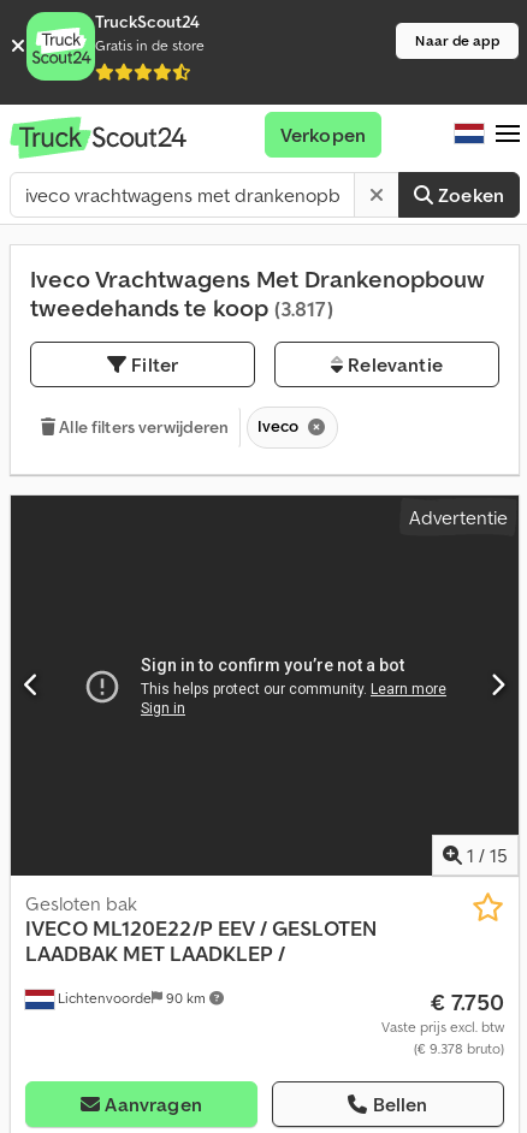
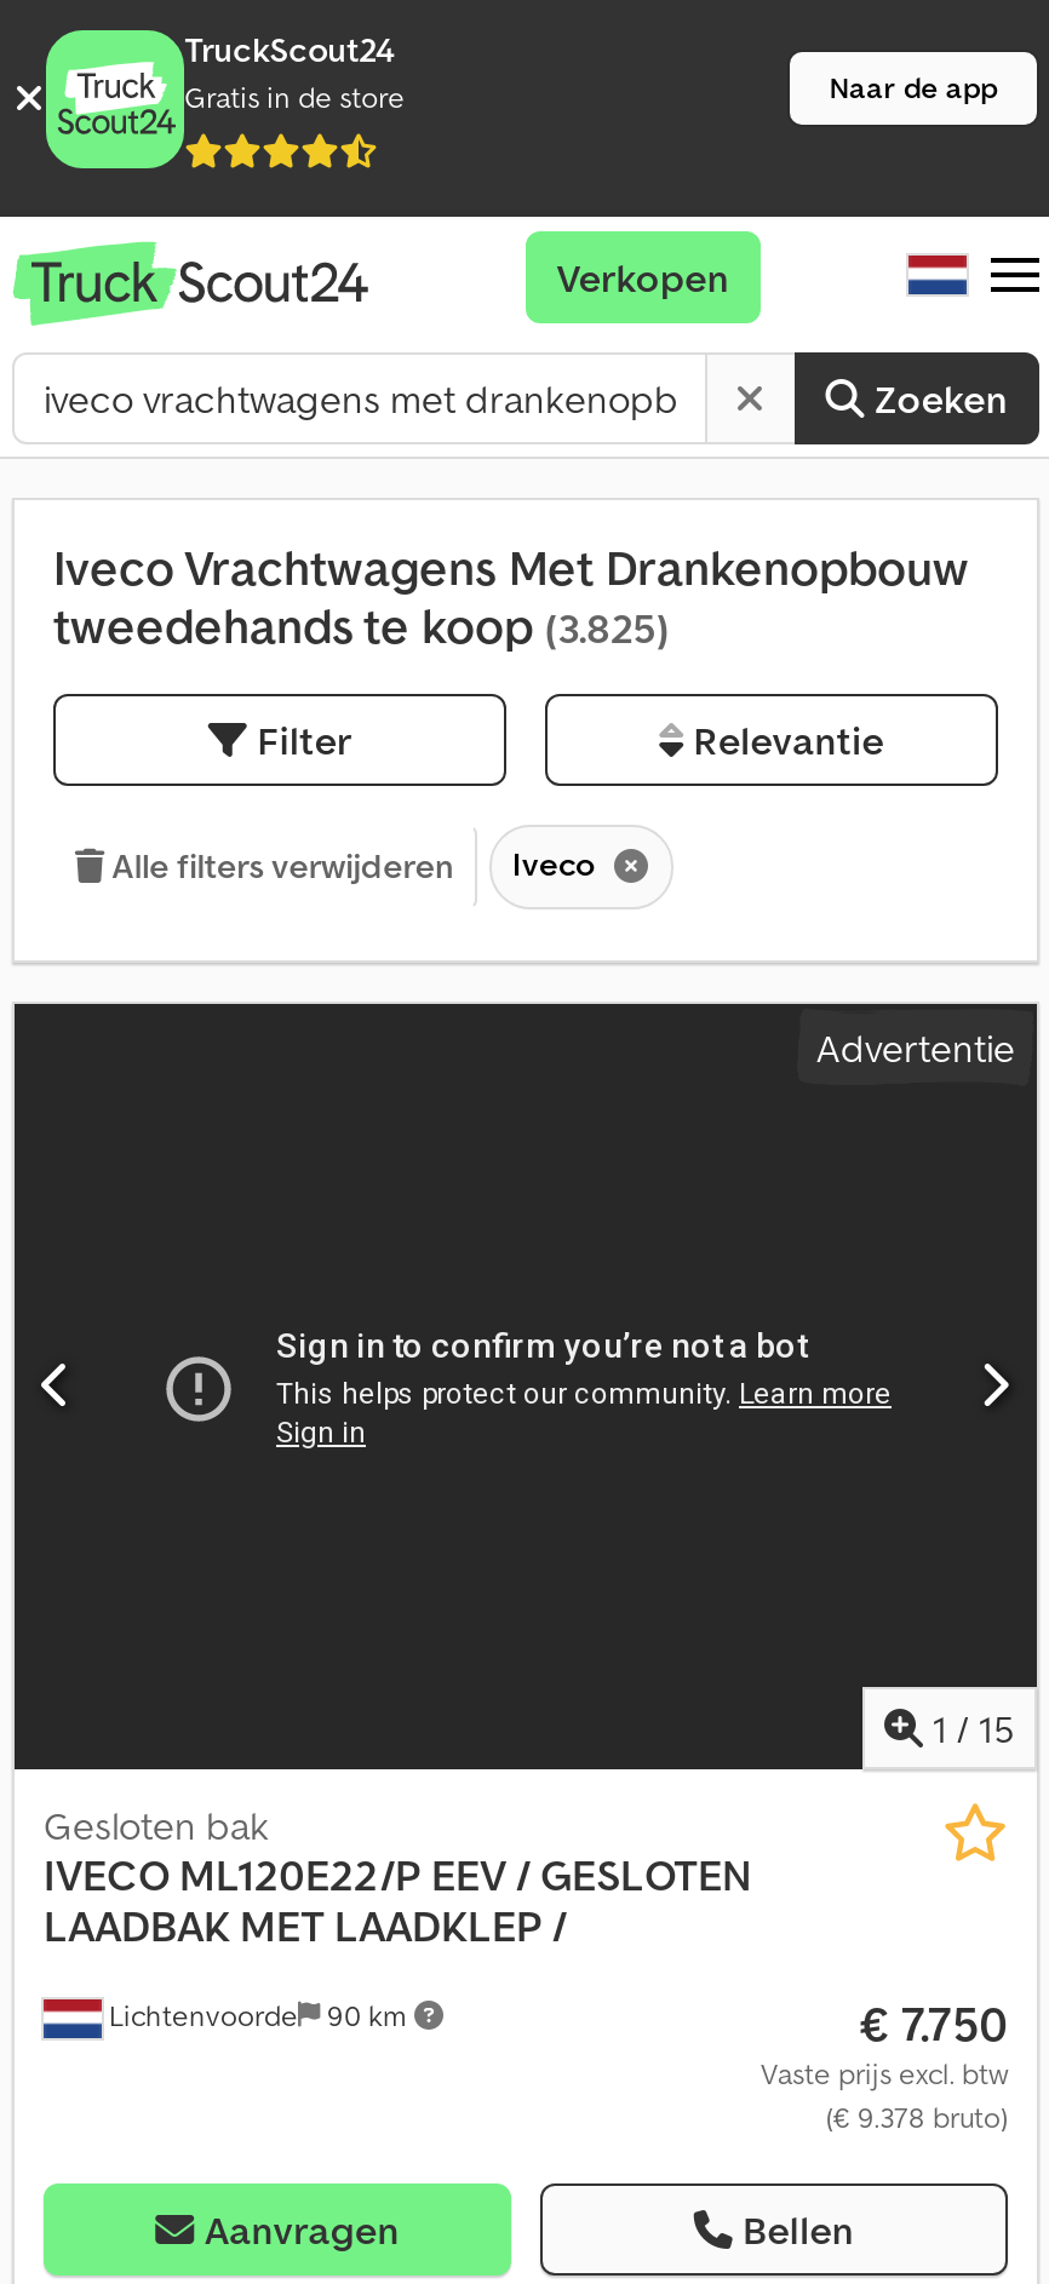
- tweedehands te koop (3.817)
+ tweedehands te koop (3.825)
